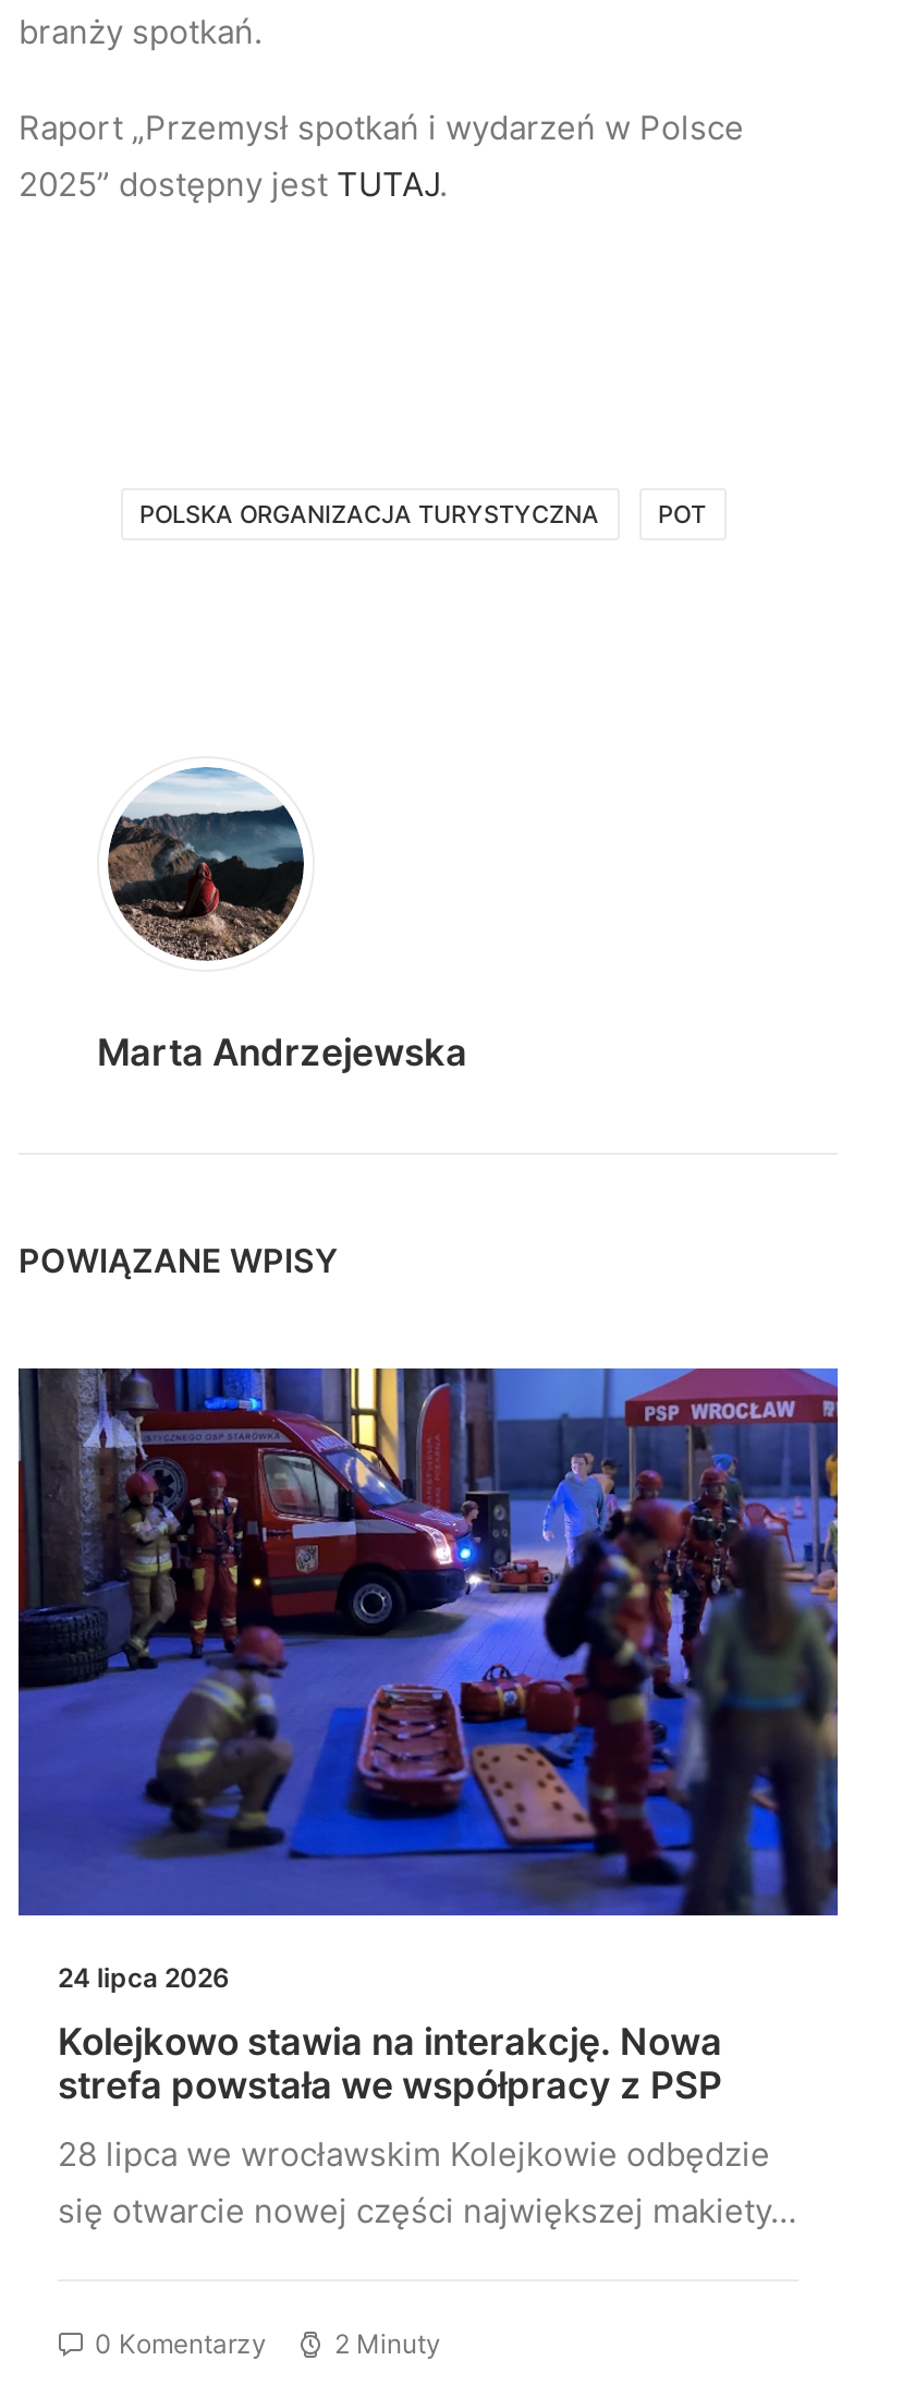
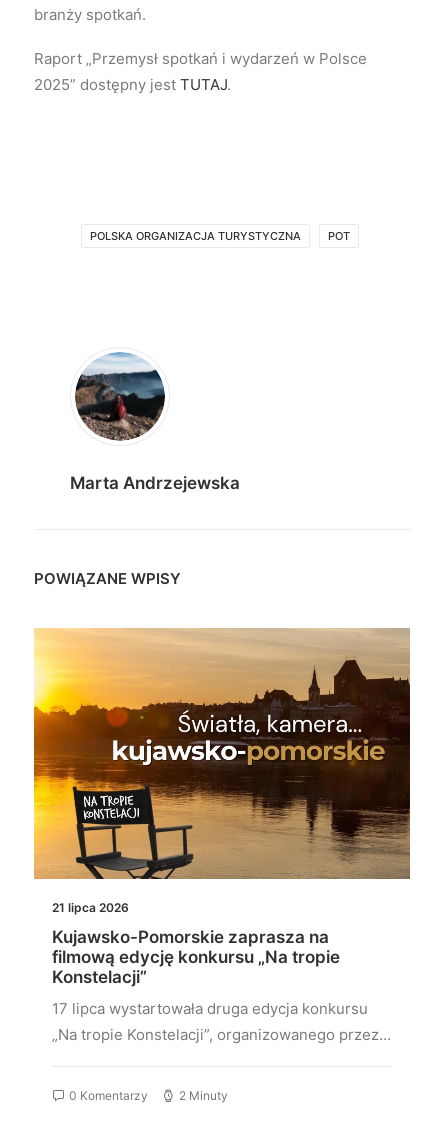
- [image]
- 24 lipca 2026
+ [image]
+ 21 lipca 2026

- Kolejkowo stawia na interakcję. Nowa
- strefa powstała we współpracy z PSP
+ Kujawsko-Pomorskie zaprasza na
+ filmową edycję konkursu „Na tropie
+ Konstelacji”

- 28 lipca we wrocławskim Kolejkowie odbędzie
- się otwarcie nowej części największej makiety…
+ 17 lipca wystartowała druga edycja konkursu
+ „Na tropie Konstelacji”, organizowanego przez…
